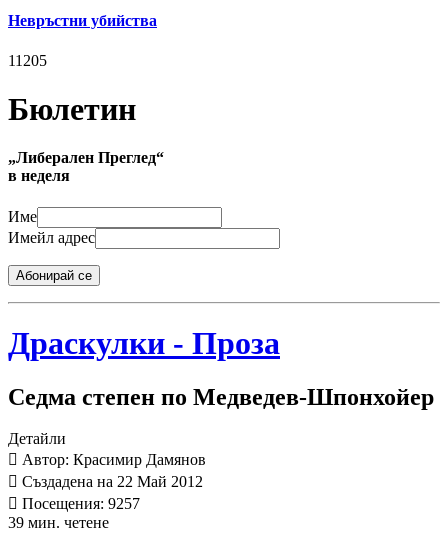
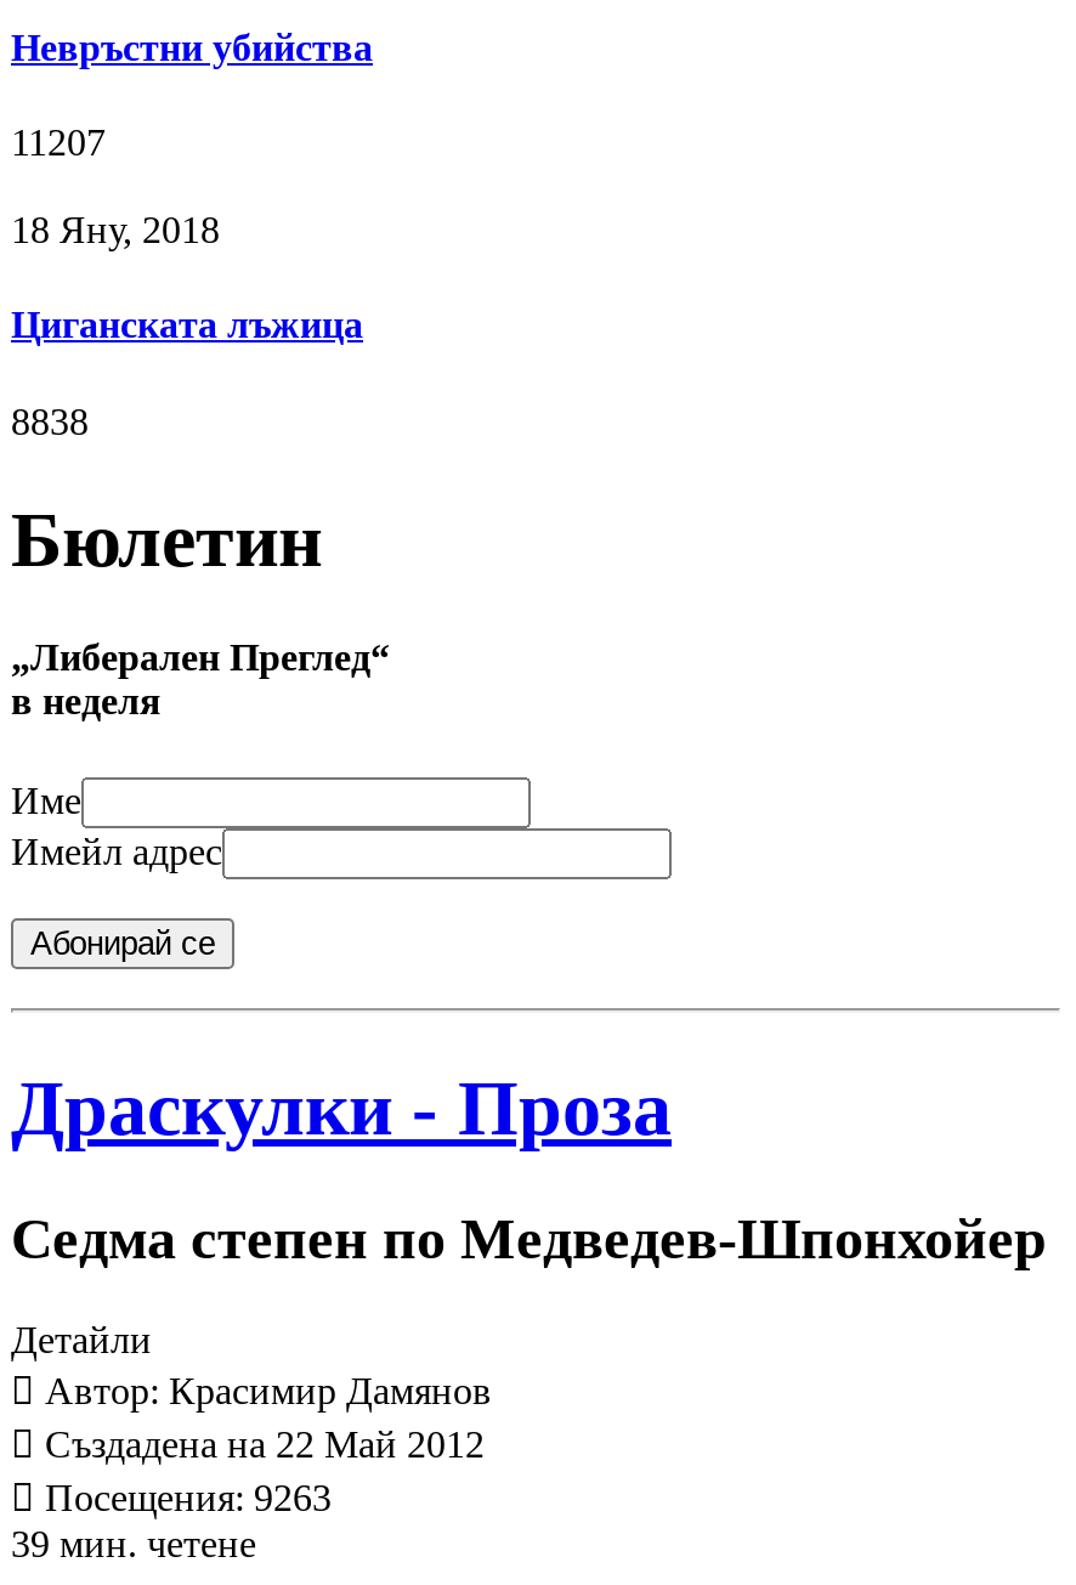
- 11205
+ 11207
+ 18 Яну, 2018
+ Циганската лъжица
+ 8838

- Посещения: 9257
+ Посещения: 9263
